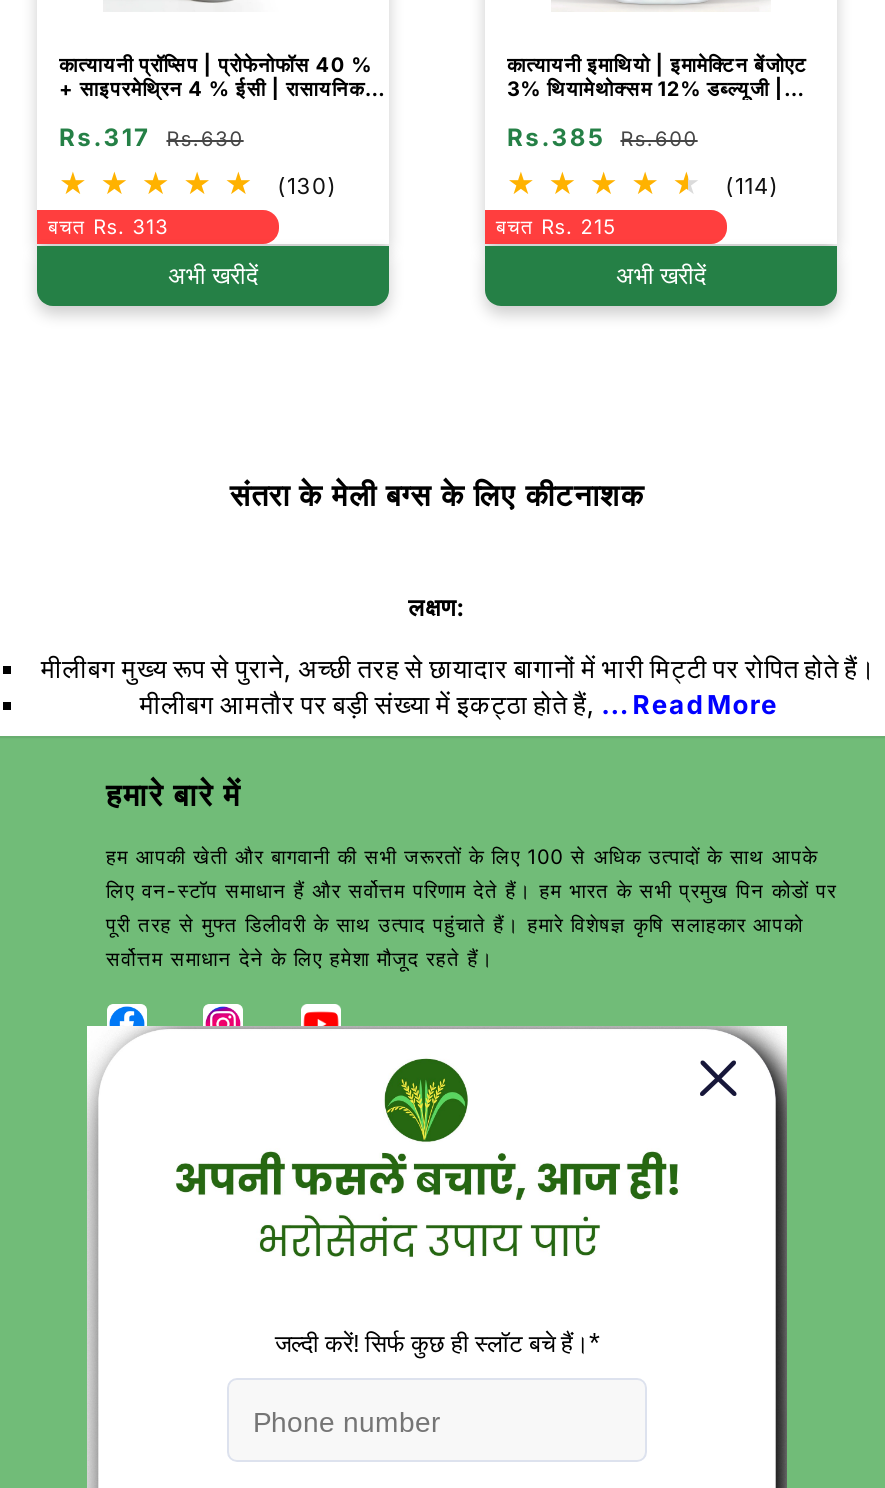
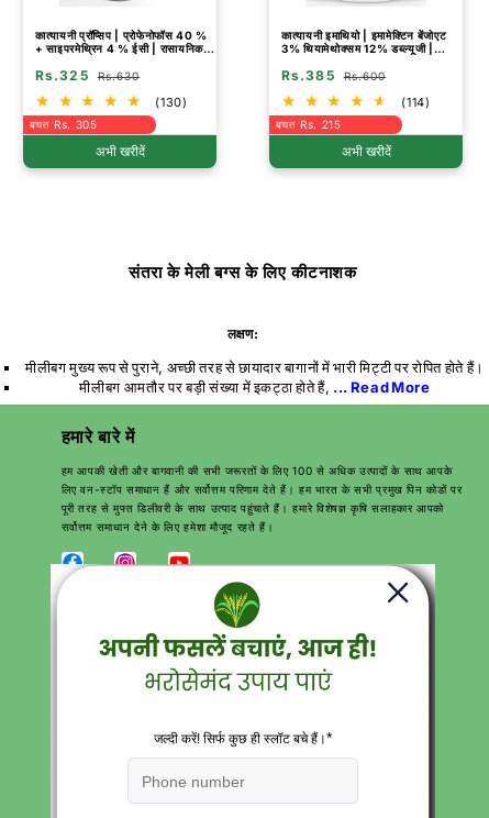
- Rs.317 Rs.630
+ Rs.325 Rs.630

- बचत Rs. 313
+ बचत Rs. 305
